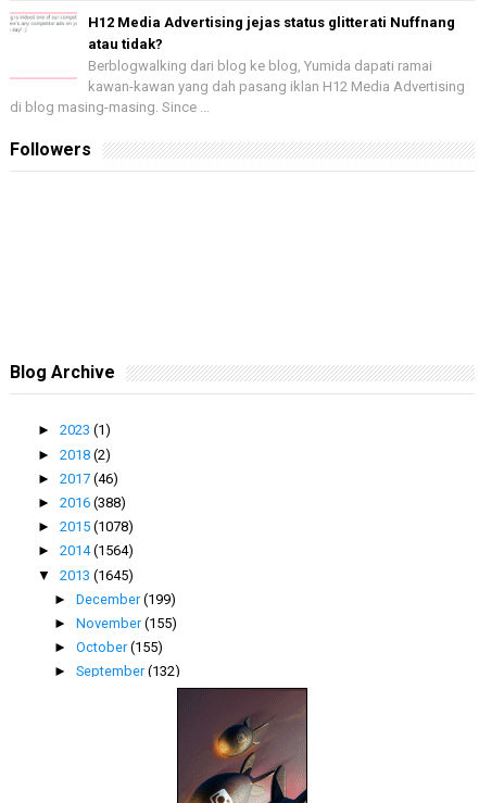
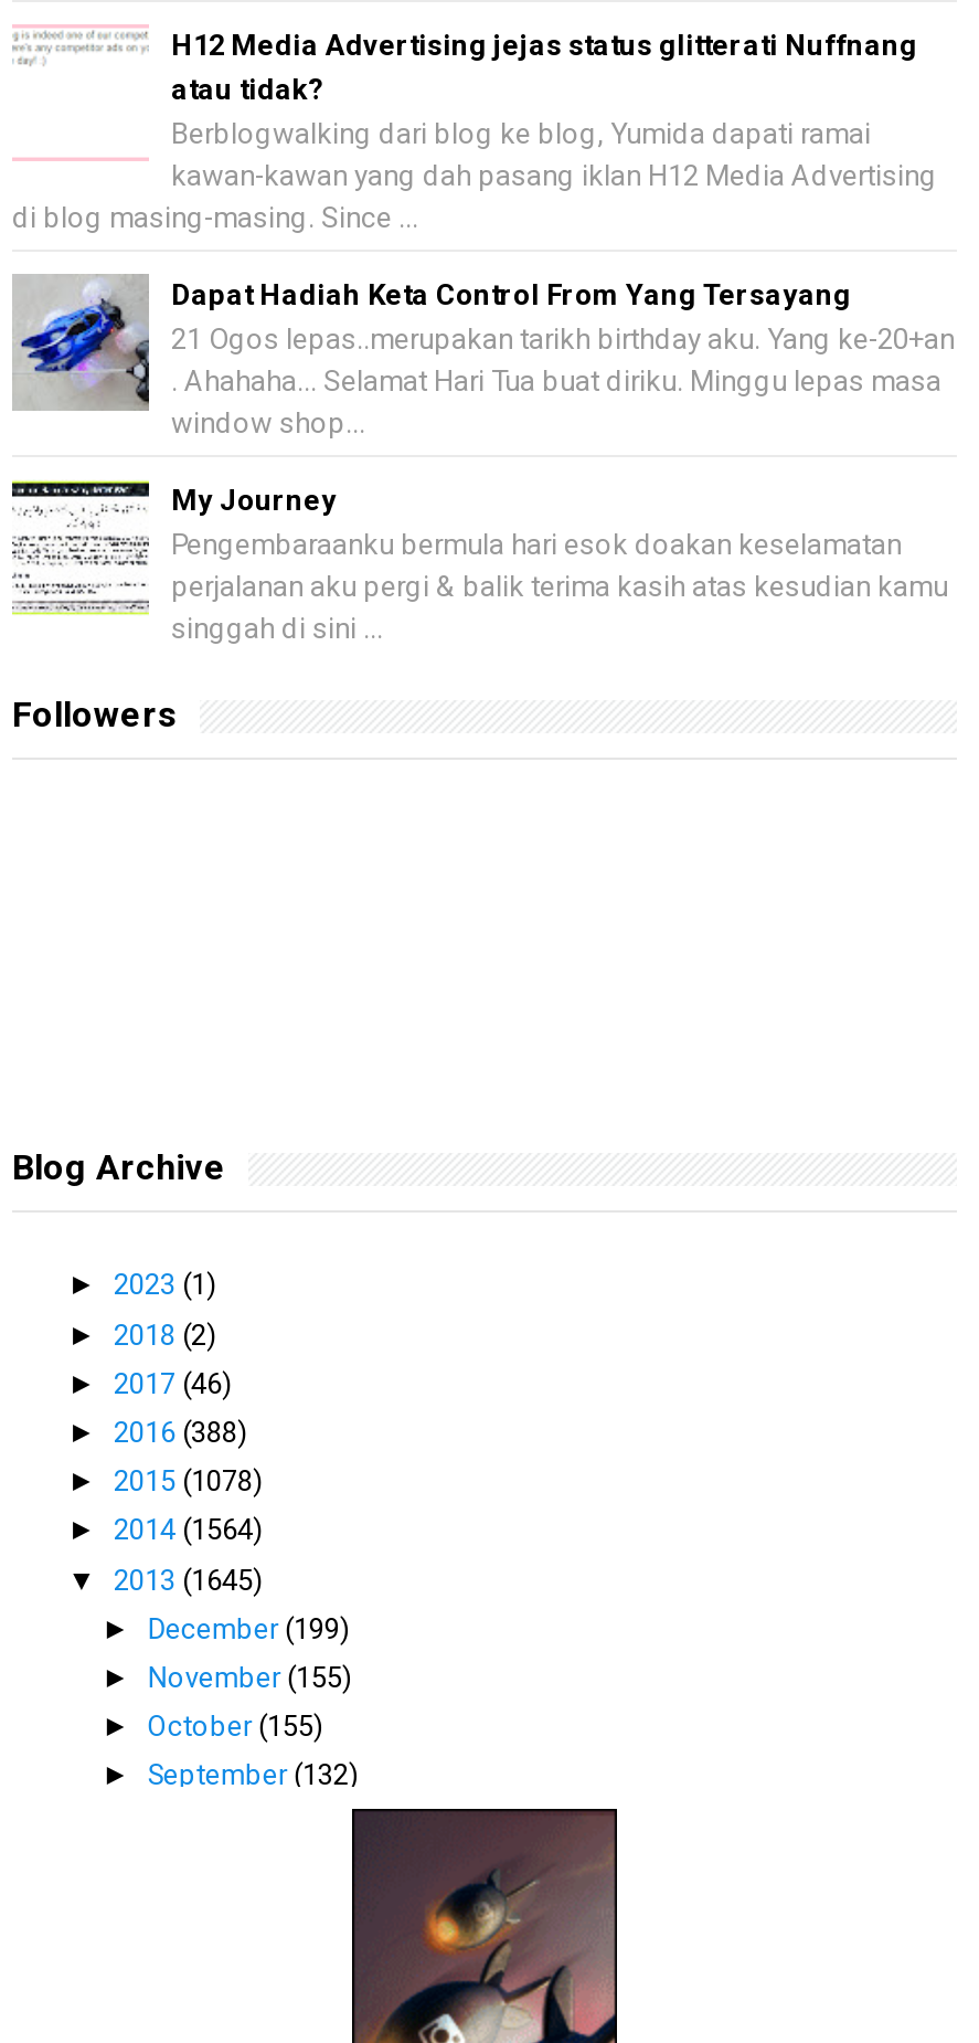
+ [image]

+ [image]
+ Dapat Hadiah Keta Control From Yang Tersayang
+ 21 Ogos lepas..merupakan tarikh birthday aku. Yang ke-20+an
+ . Ahahaha... Selamat Hari Tua buat diriku. Minggu lepas masa
+ window shop...
+ My Journey
+ Pengembaraanku bermula hari esok doakan keselamatan
+ perjalanan aku pergi & balik terima kasih atas kesudian kamu
+ singgah di sini ...
